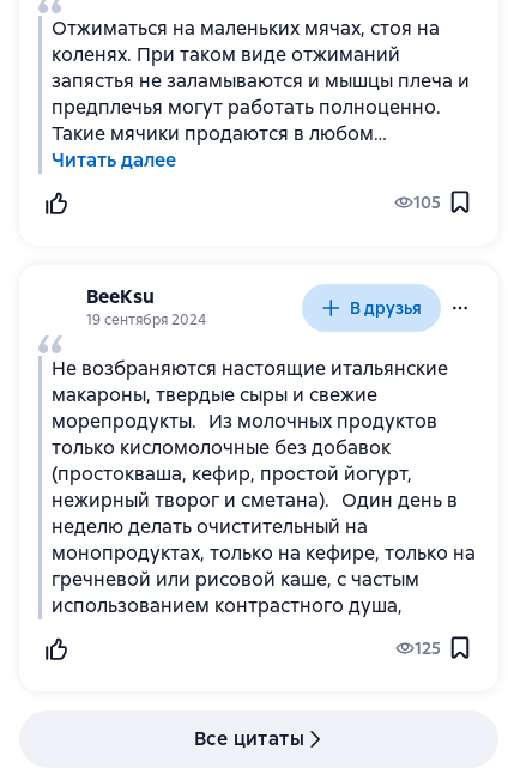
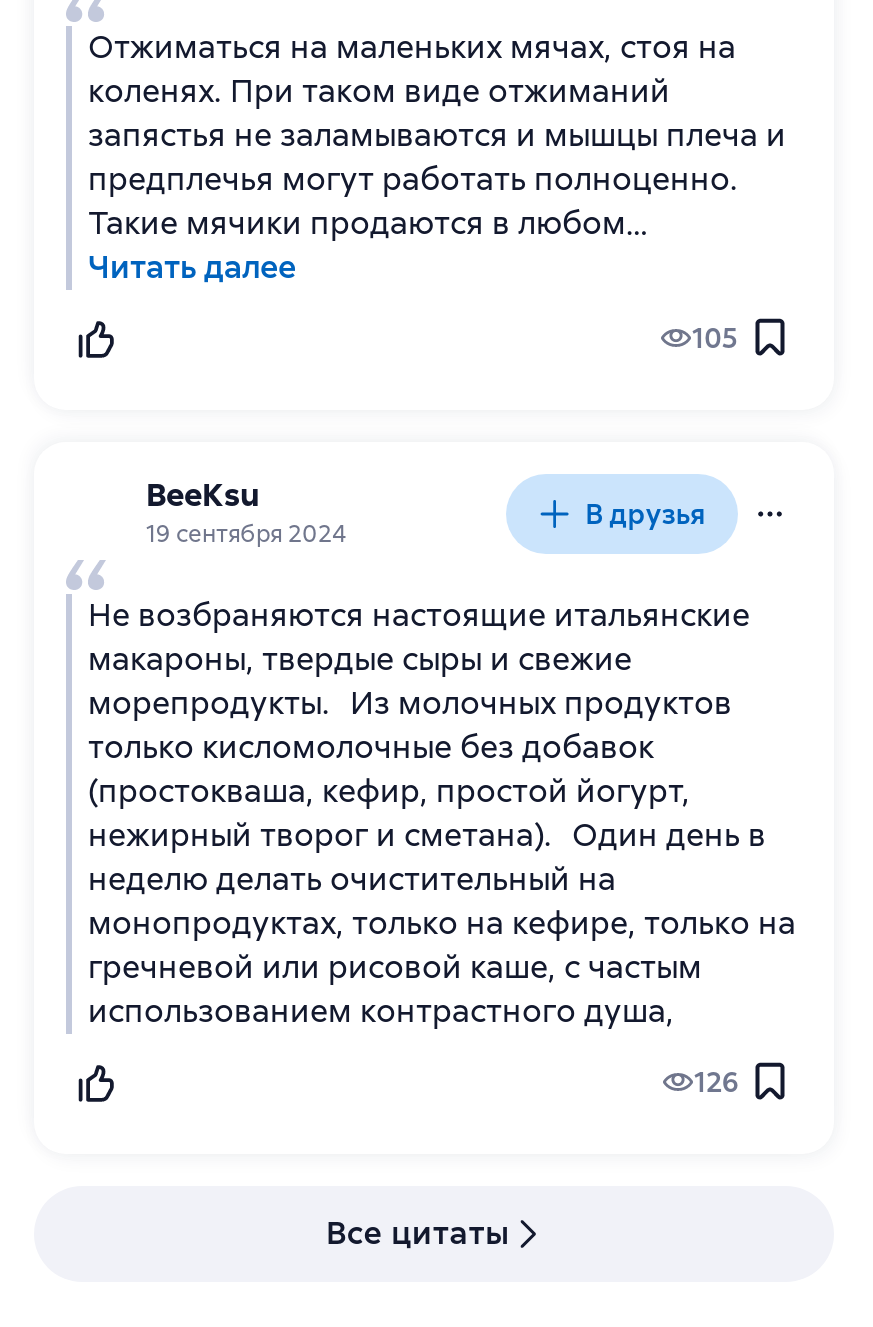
- 125
+ 126
